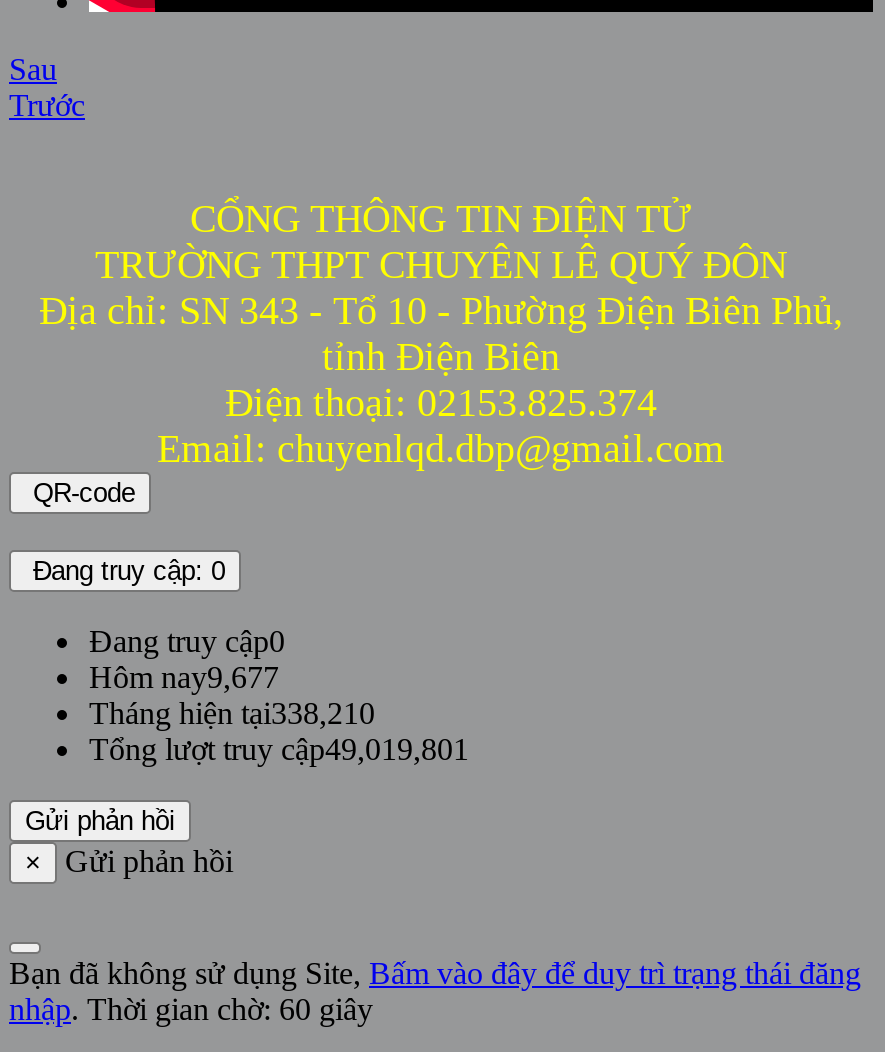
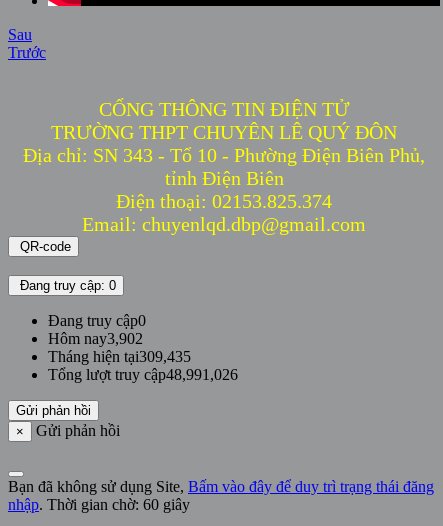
- Hôm nay9,677
+ Hôm nay3,902

- Tháng hiện tại338,210
+ Tháng hiện tại309,435

- Tổng lượt truy cập49,019,801
+ Tổng lượt truy cập48,991,026
